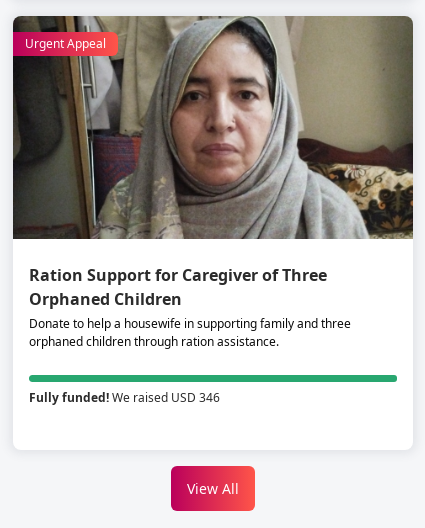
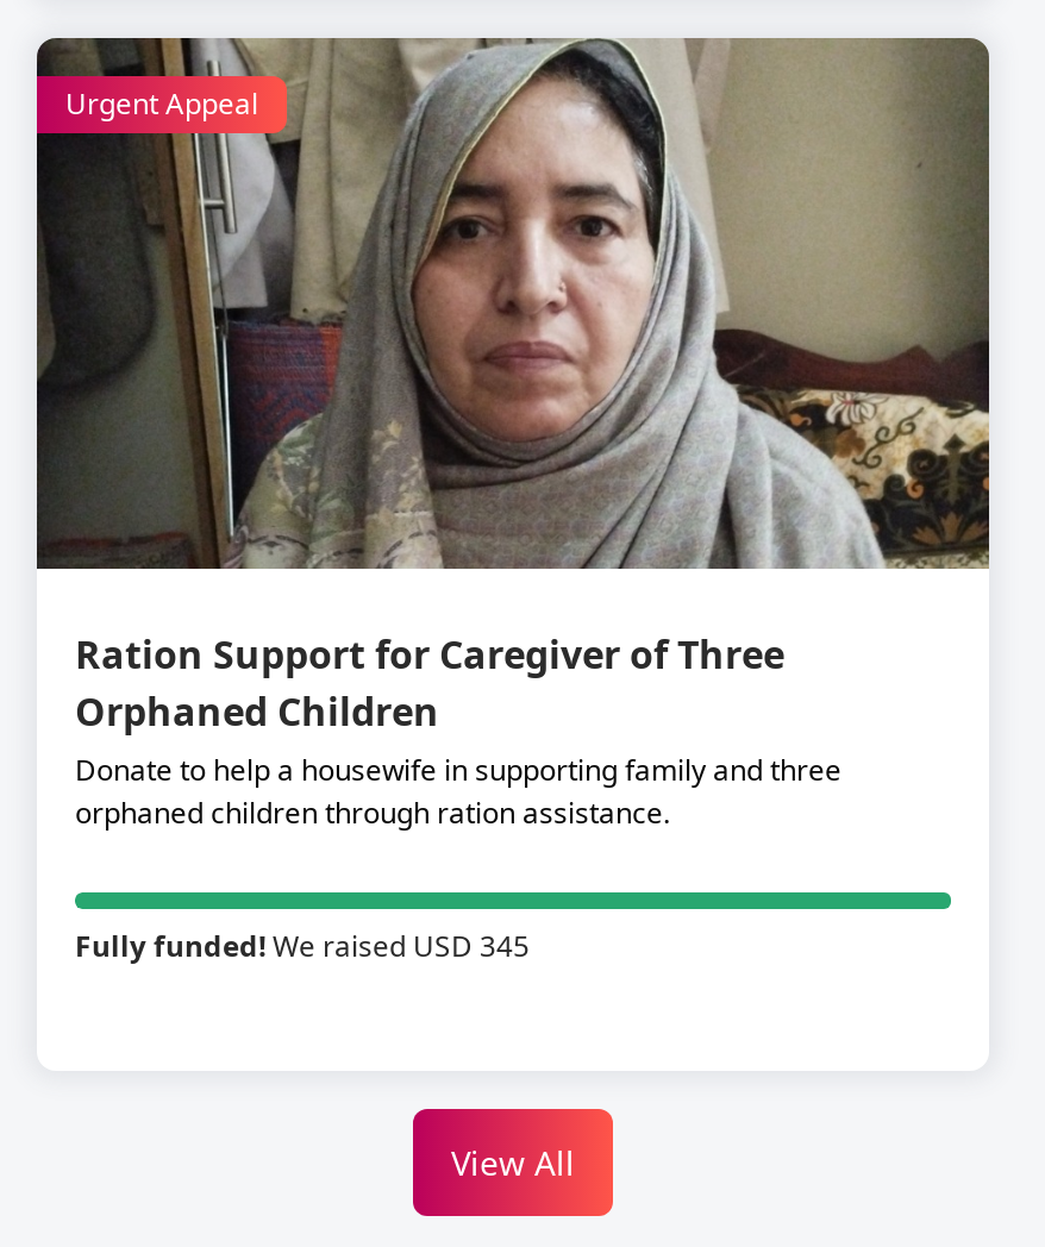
- Fully funded! We raised USD 346
+ Fully funded! We raised USD 345
